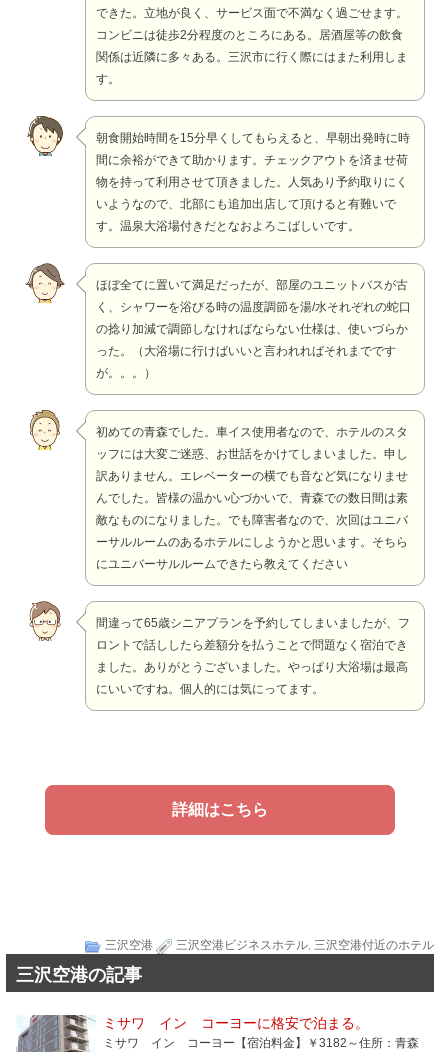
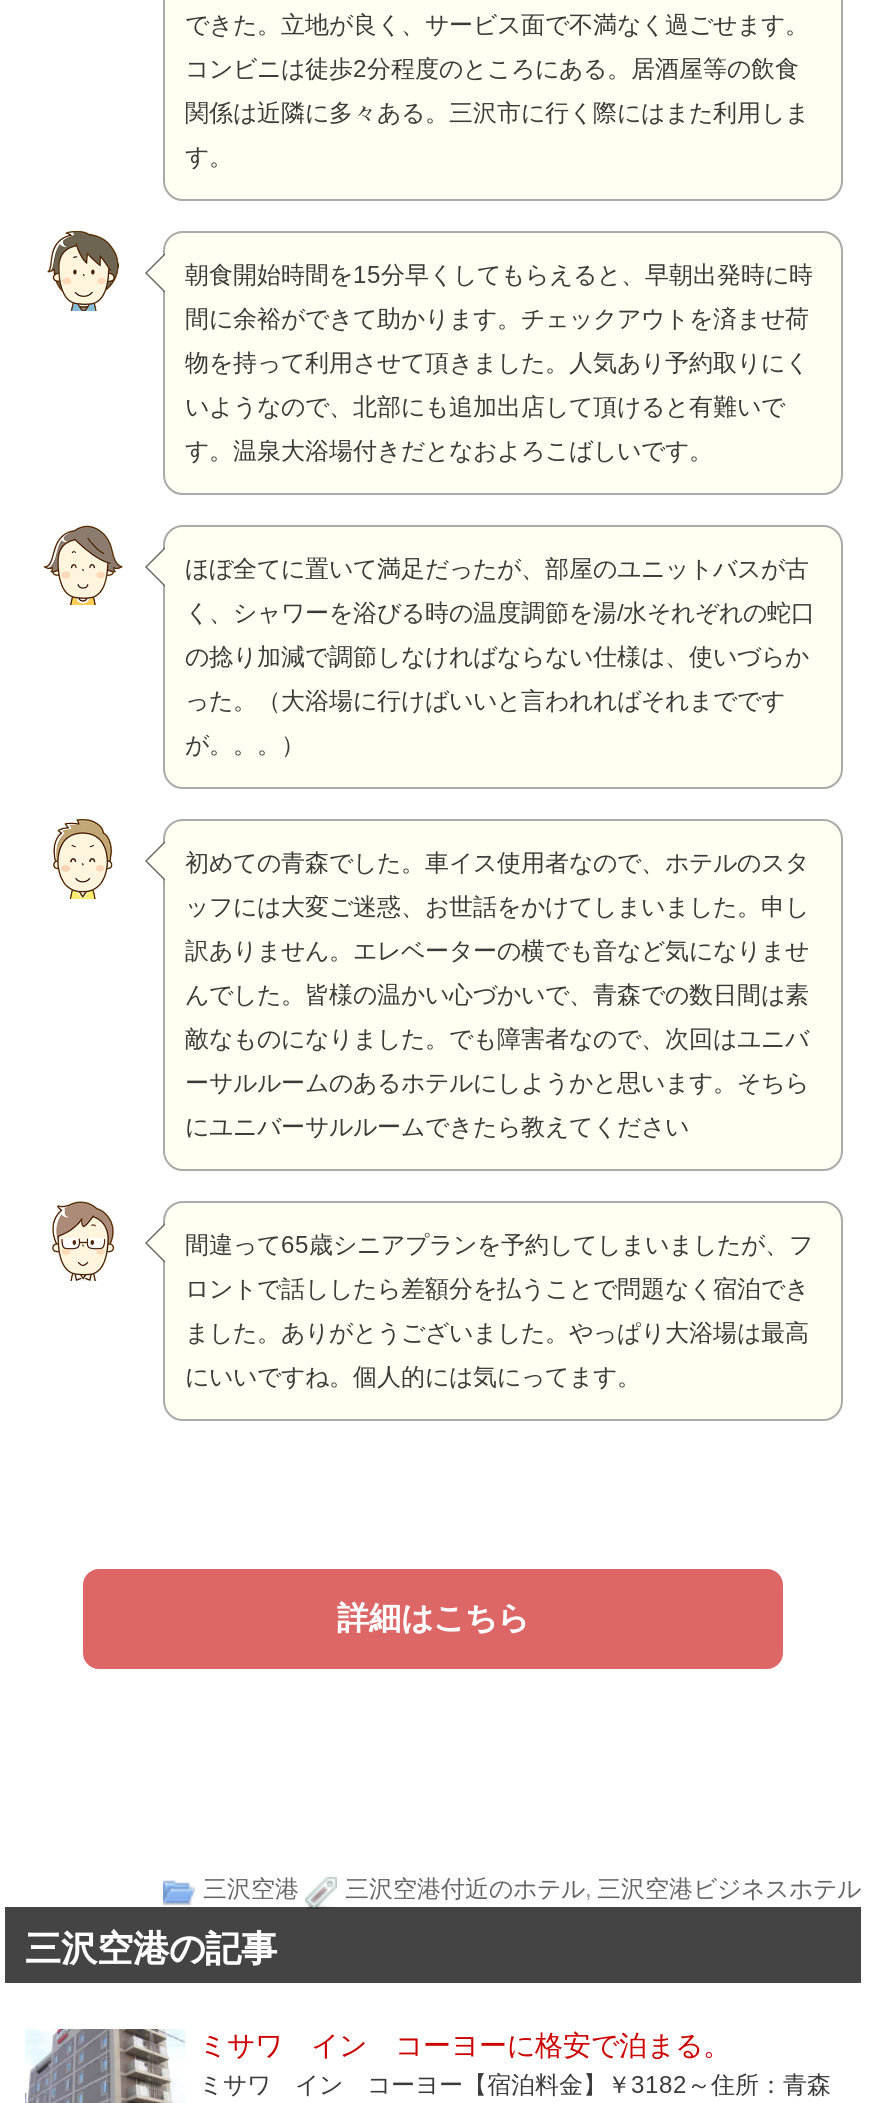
- 三沢空港ビジネスホテル,三沢空港付近のホテル
+ 三沢空港付近のホテル,三沢空港ビジネスホテル
